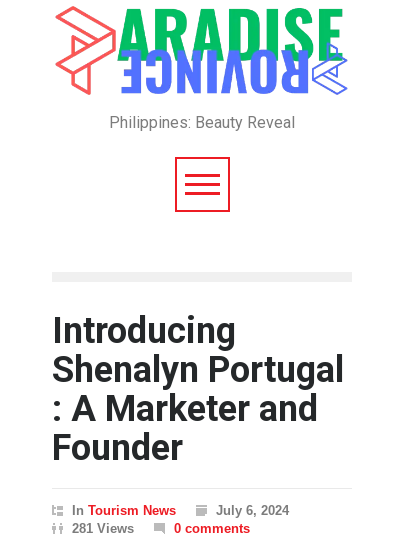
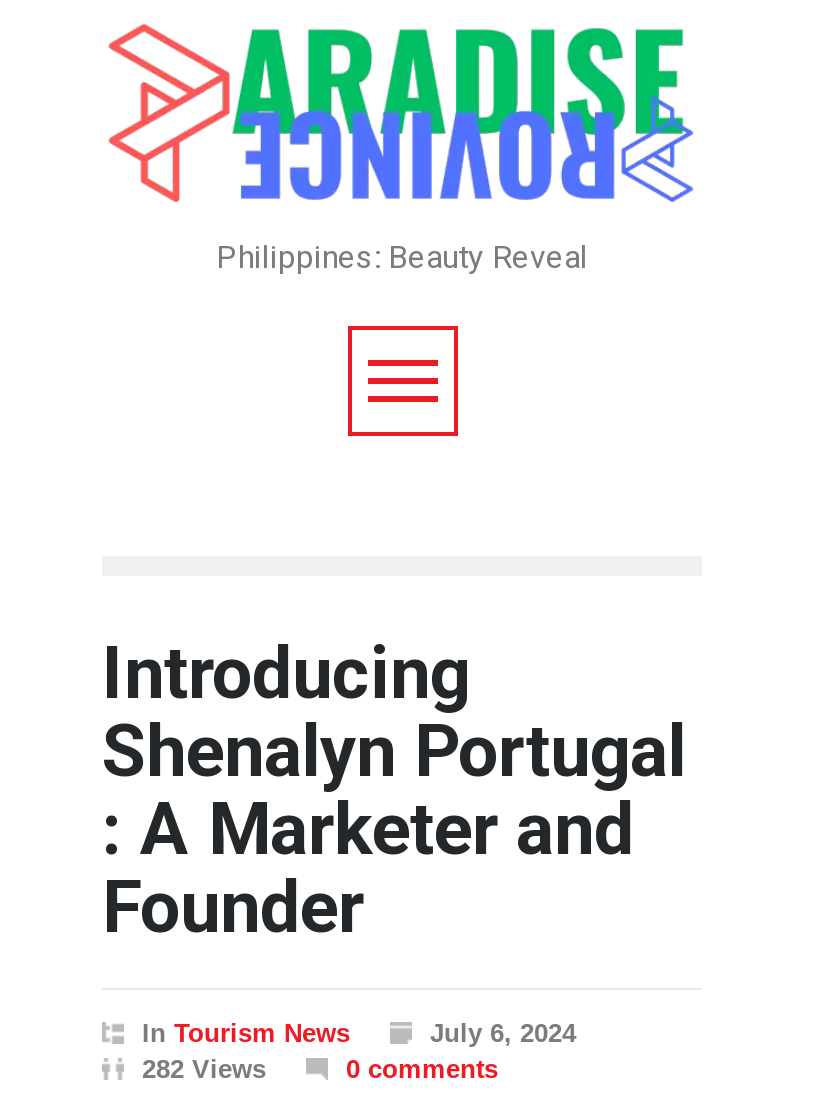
- 281 Views
+ 282 Views
